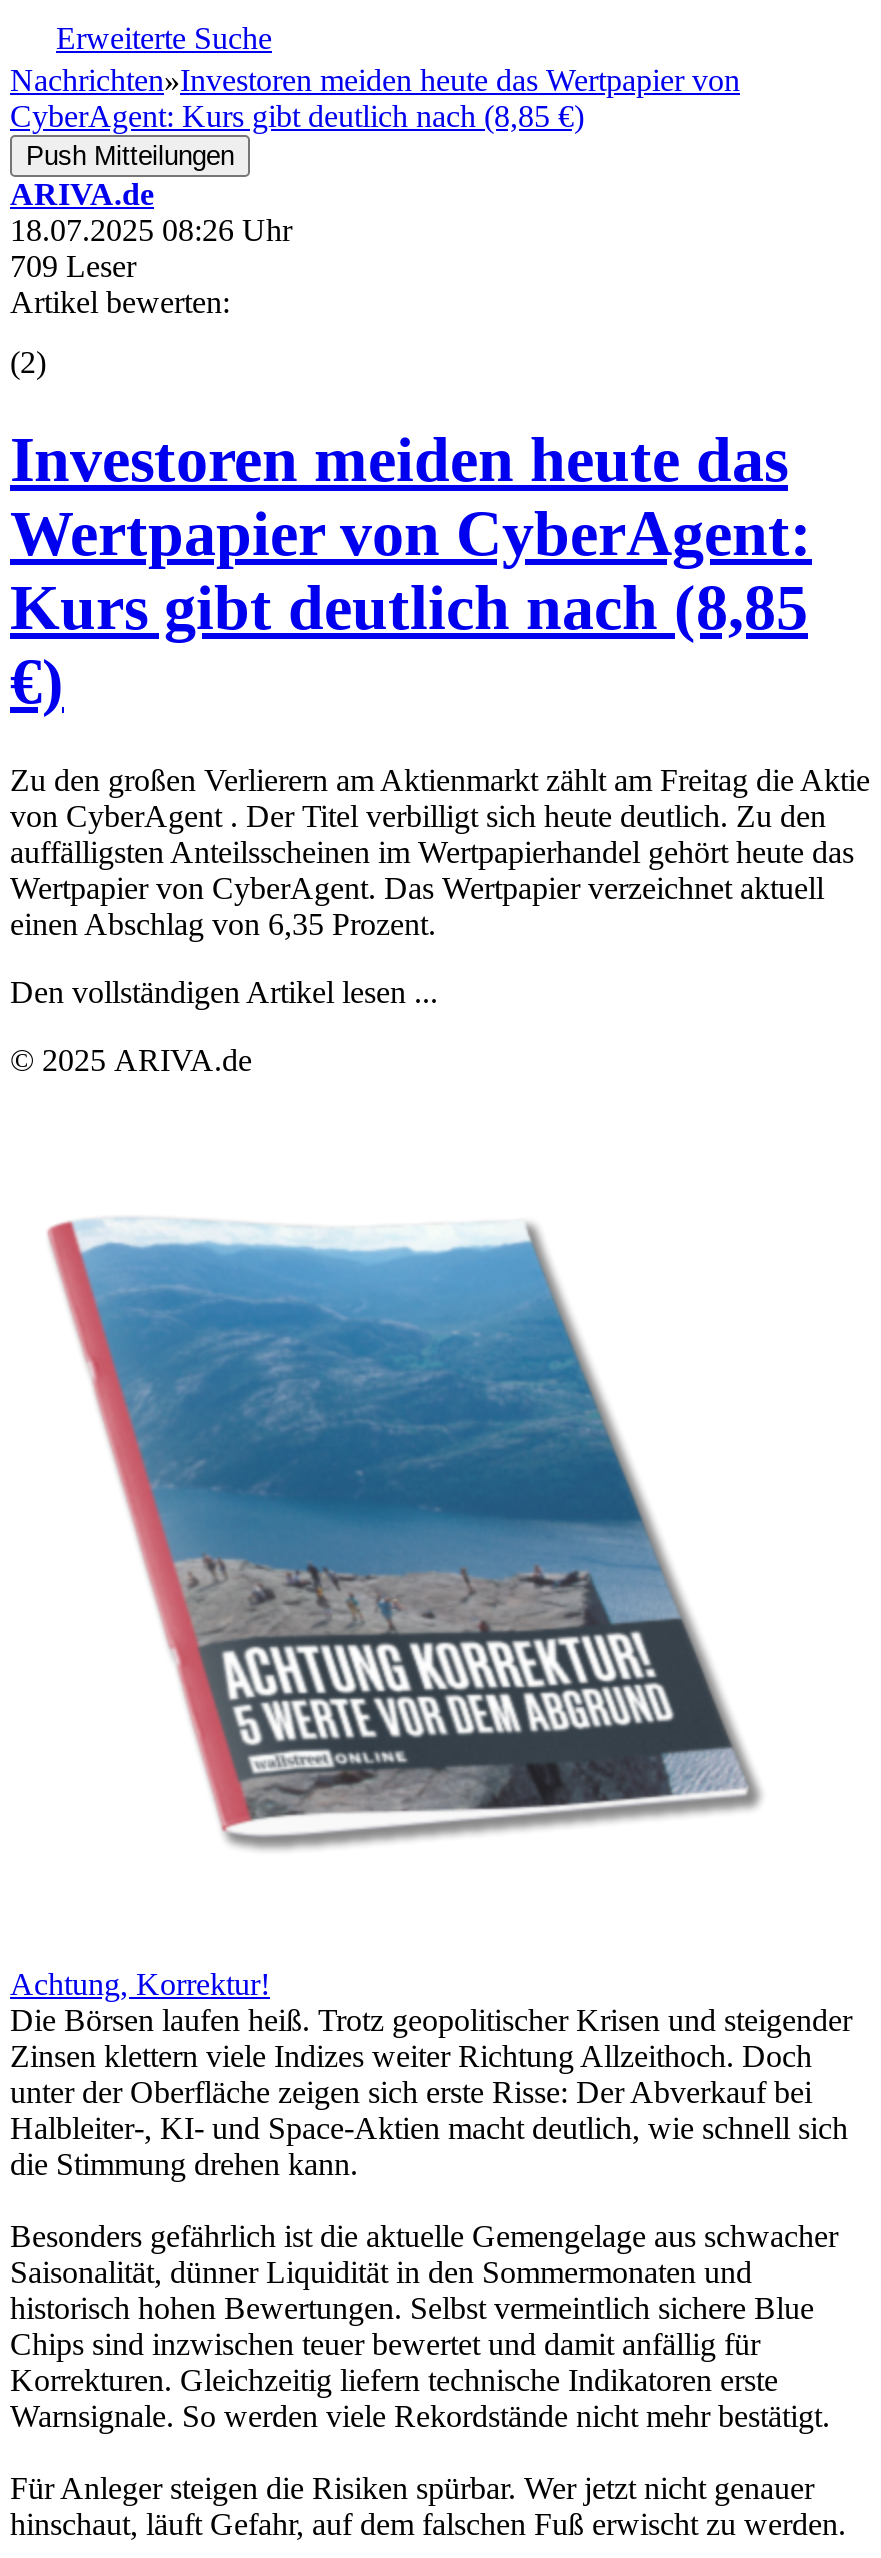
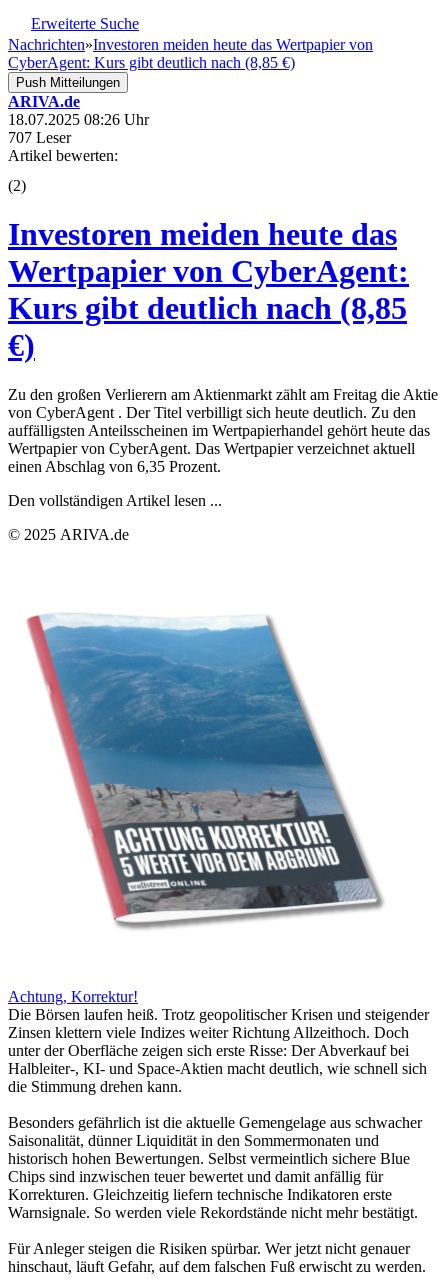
- 709 Leser
+ 707 Leser
